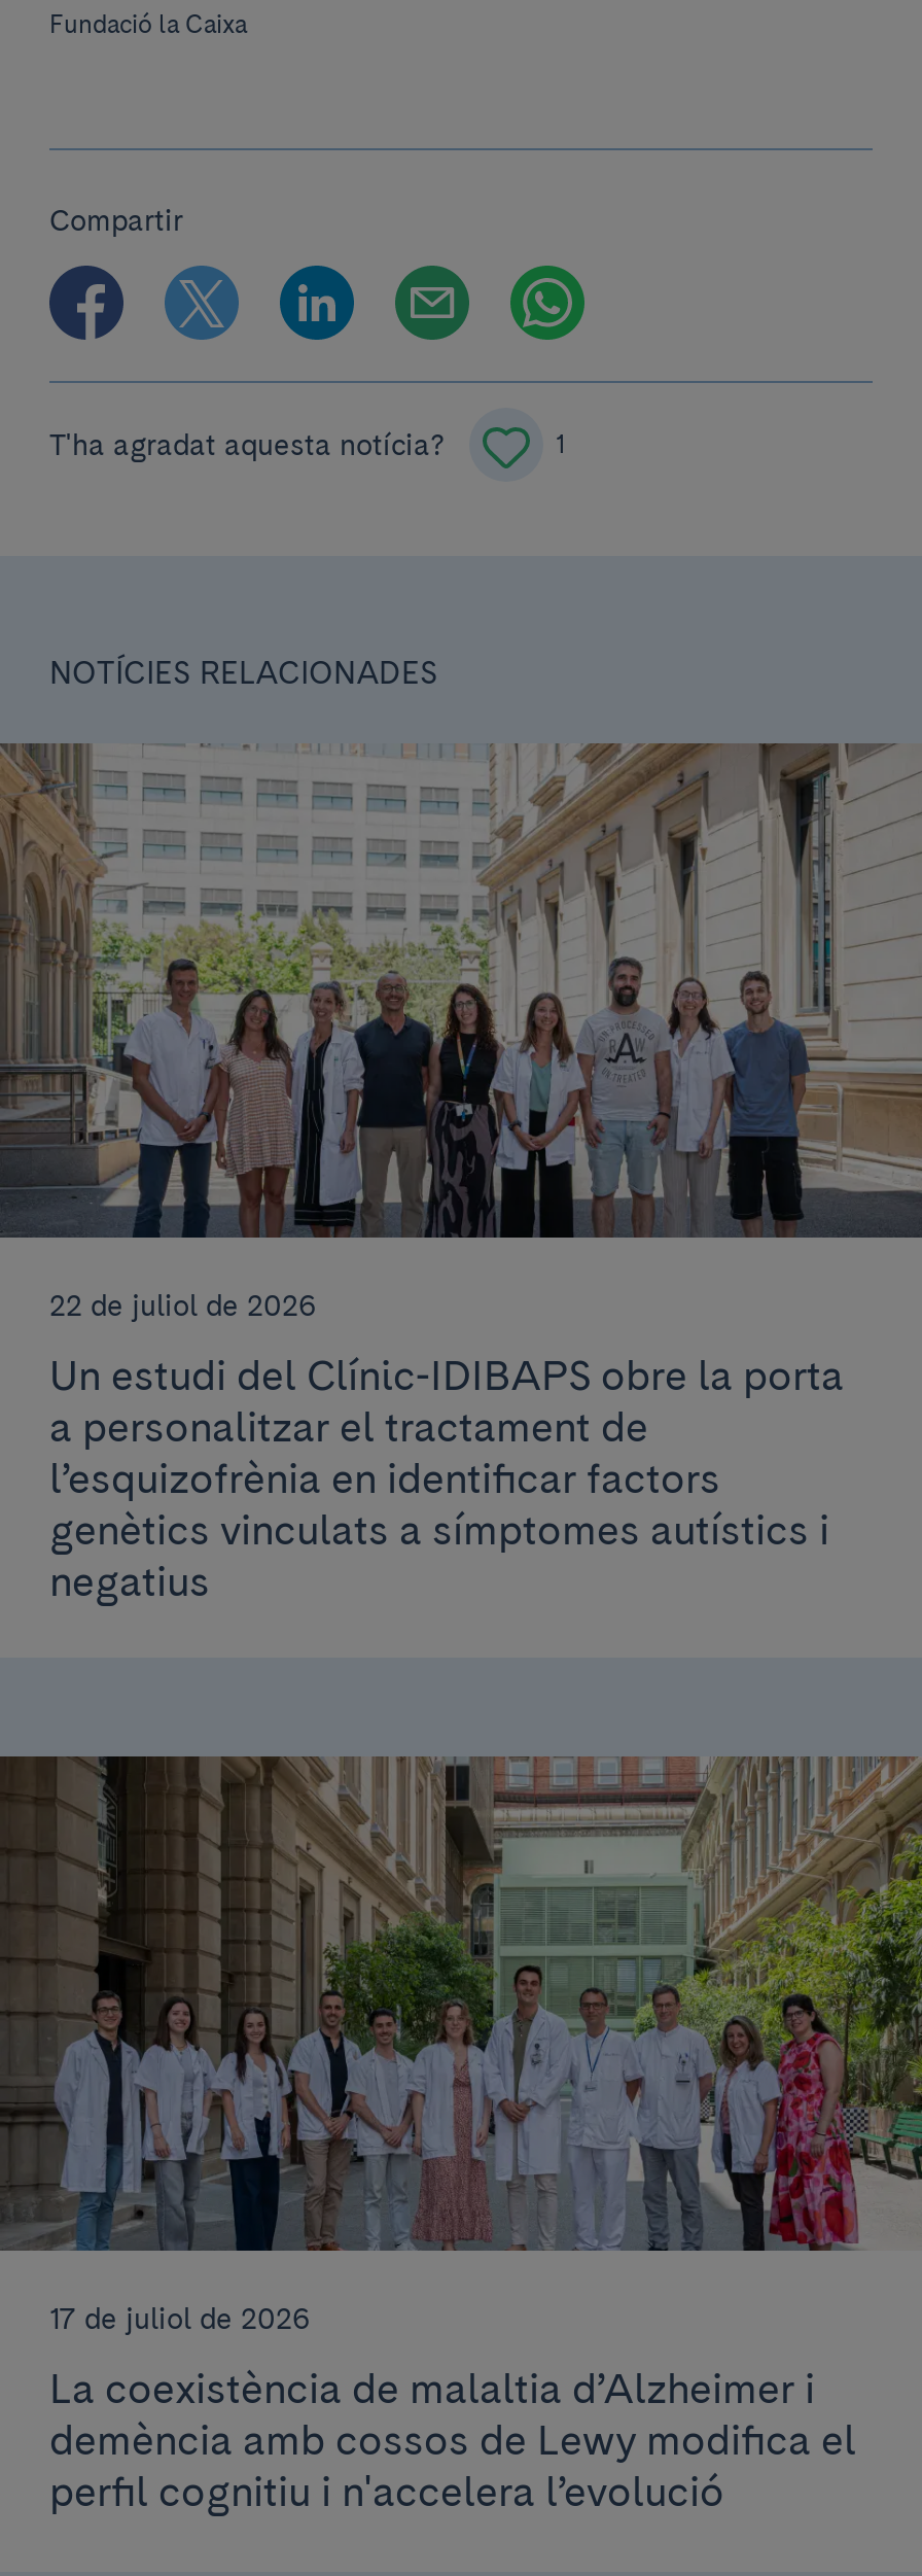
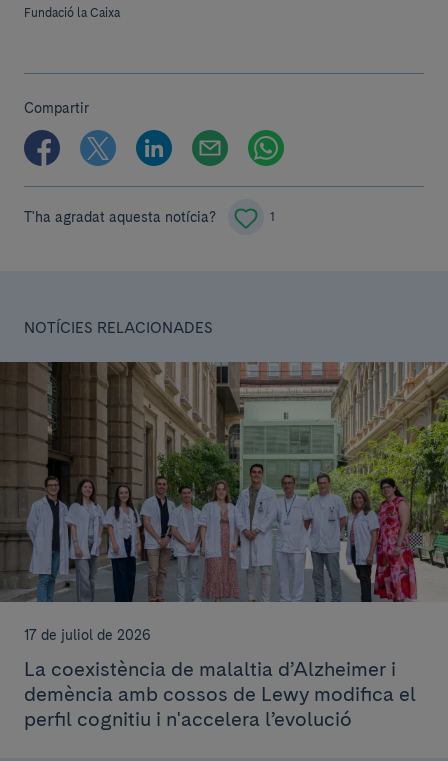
- [image]
- 22 de juliol de 2026
- Un estudi del Clínic-IDIBAPS obre la porta
- a personalitzar el tractament de
- l’esquizofrènia en identificar factors
- genètics vinculats a símptomes autístics i
- negatius
